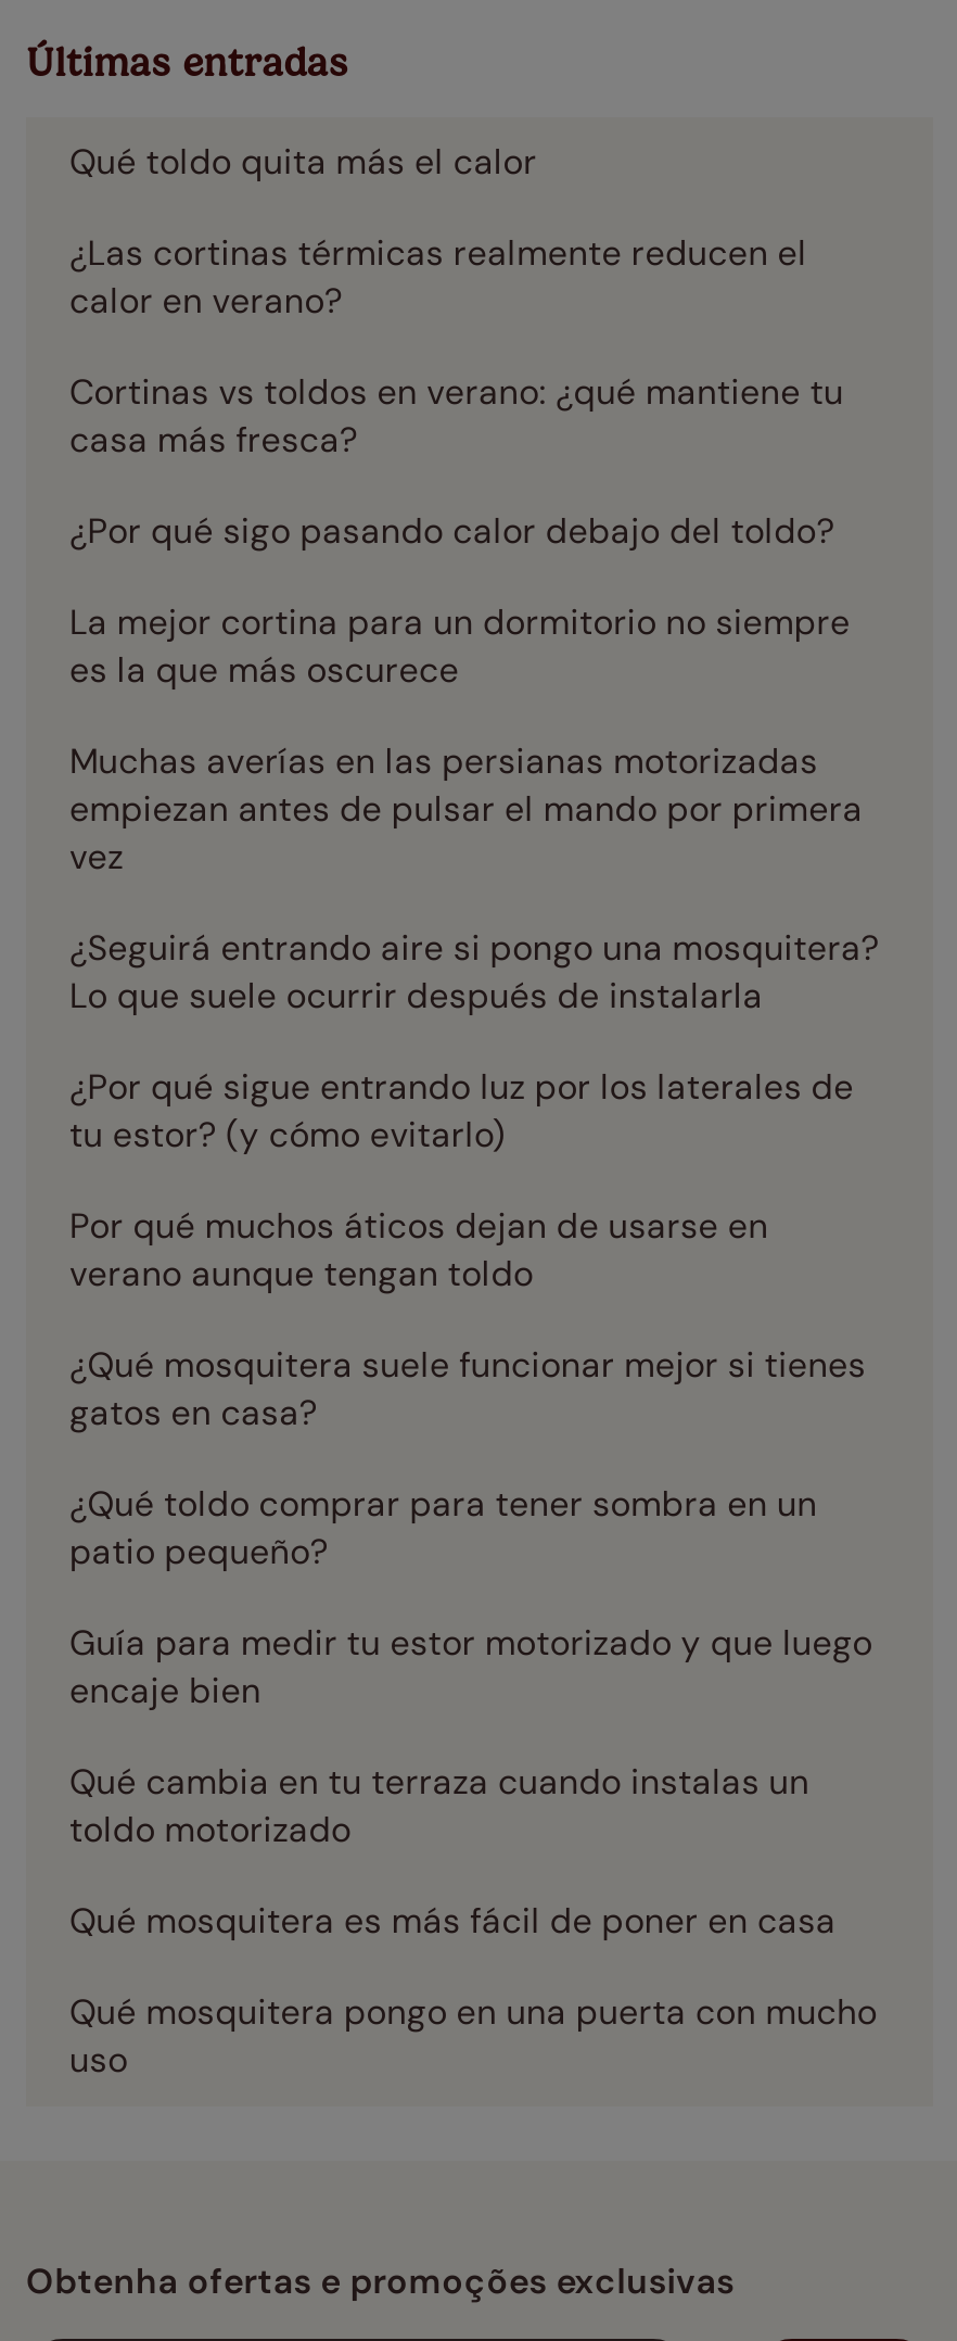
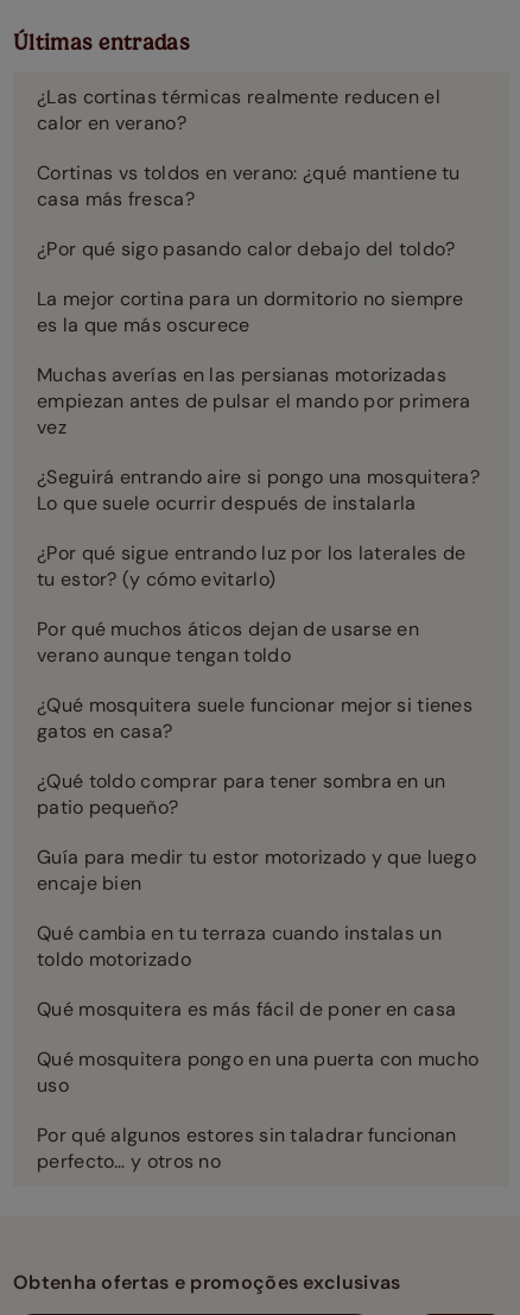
- Qué toldo quita más el calor

moved up: ¿Las cortinas térmicas realmente reducen el | calor en verano? | Cortinas vs toldos en verano: ¿qué mantiene tu | ... | Qué mosquitera pongo en una puerta con mucho | uso

+ Por qué algunos estores sin taladrar funcionan
+ perfecto… y otros no
